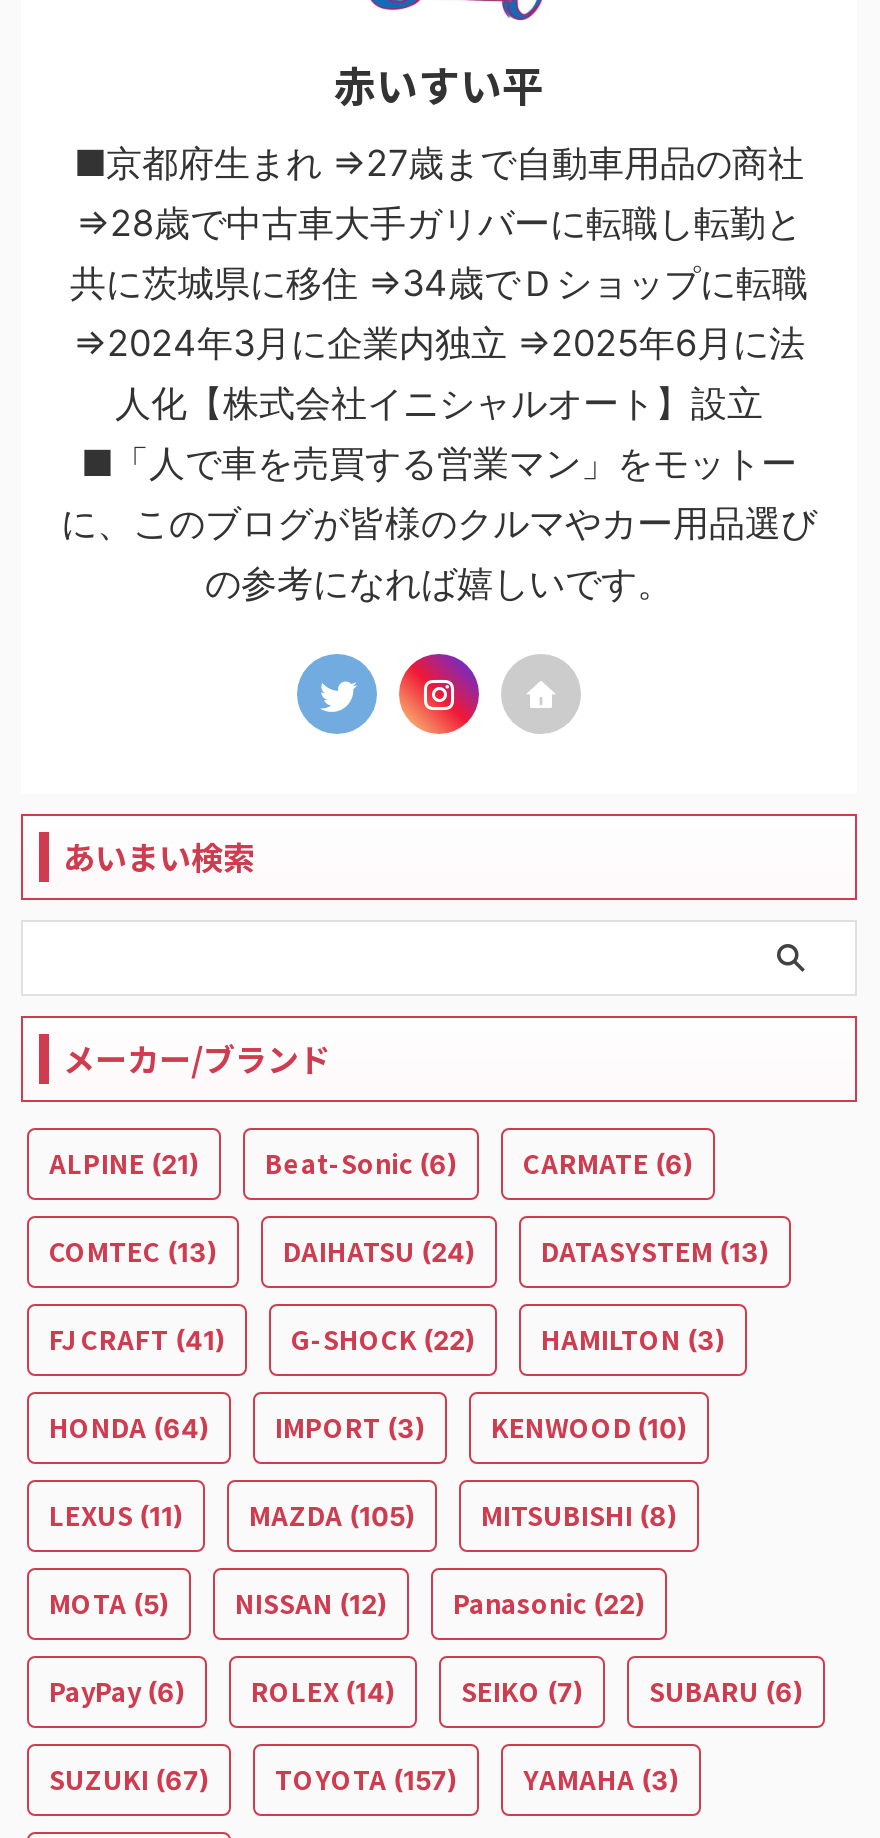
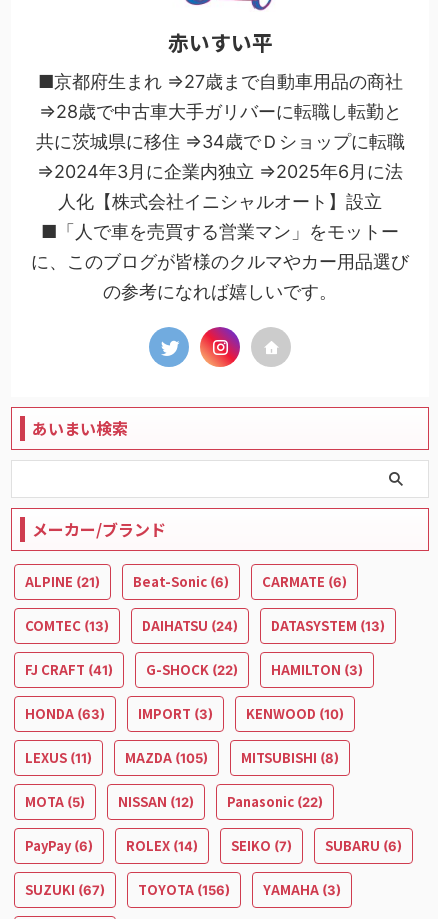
- HONDA (64) IMPORT (3) KENWOOD (10)
+ HONDA (63) IMPORT (3) KENWOOD (10)

- SUZUKI (67) TOYOTA (157) YAMAHA (3)
+ SUZUKI (67) TOYOTA (156) YAMAHA (3)
